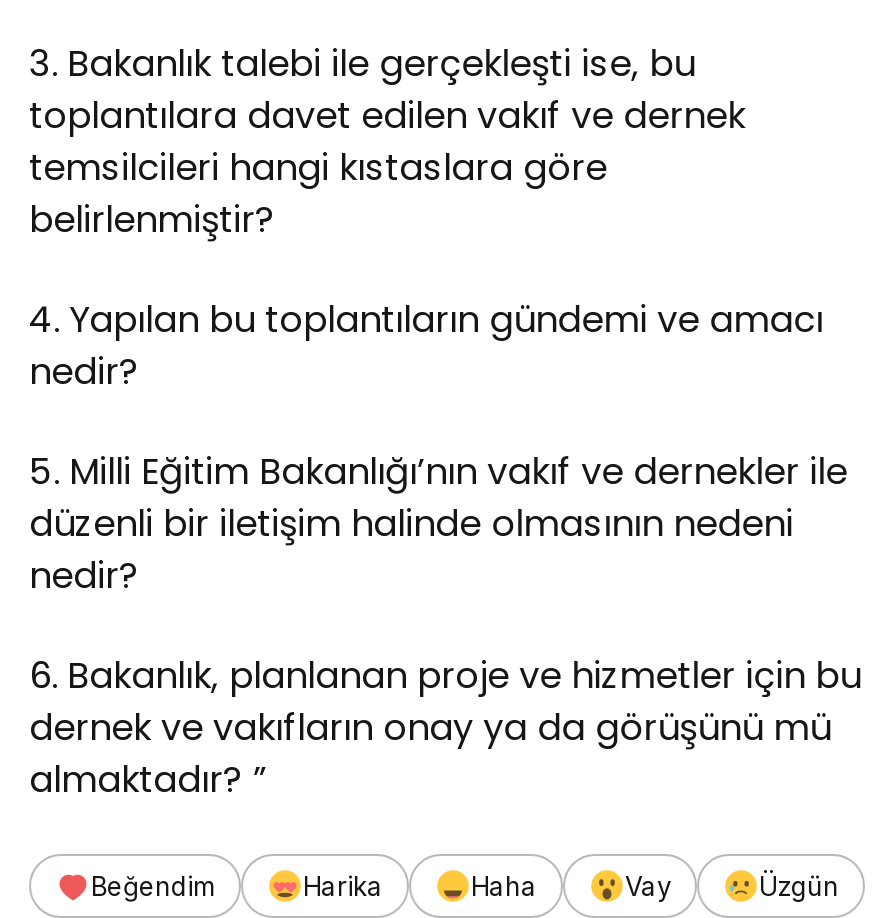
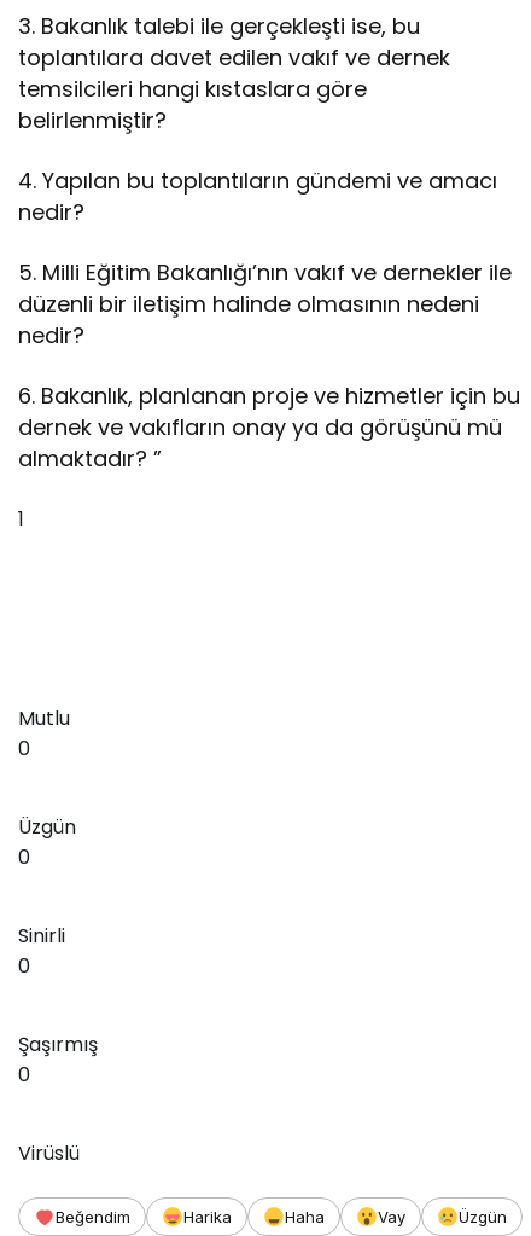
+ 1

+ Mutlu
+ 0
+ Üzgün
+ 0
+ Sinirli
+ 0
+ Şaşırmış
+ 0
+ Virüslü
